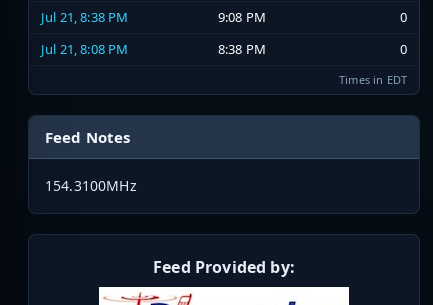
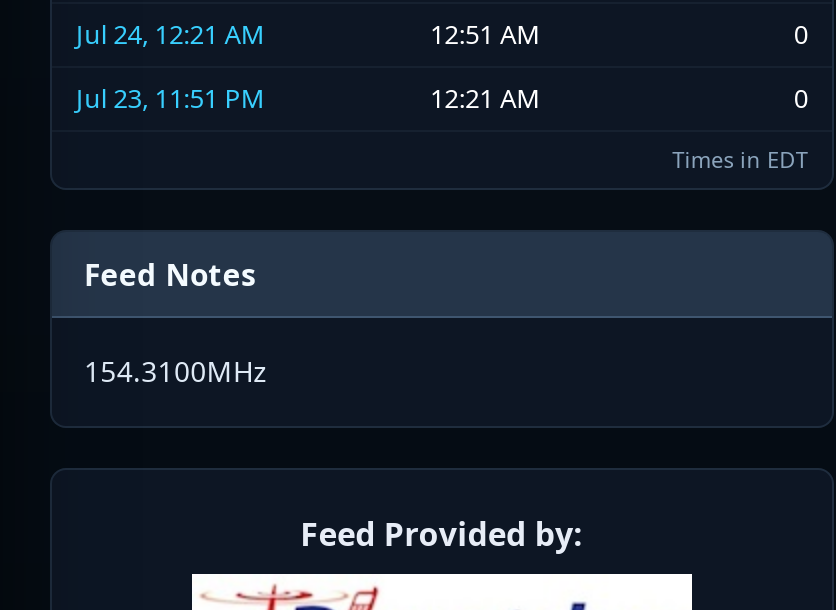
- Jul 21, 8:38 PM
- 9:08 PM
+ Jul 24, 12:21 AM
+ 12:51 AM

- Jul 21, 8:08 PM
- 8:38 PM
+ Jul 23, 11:51 PM
+ 12:21 AM
